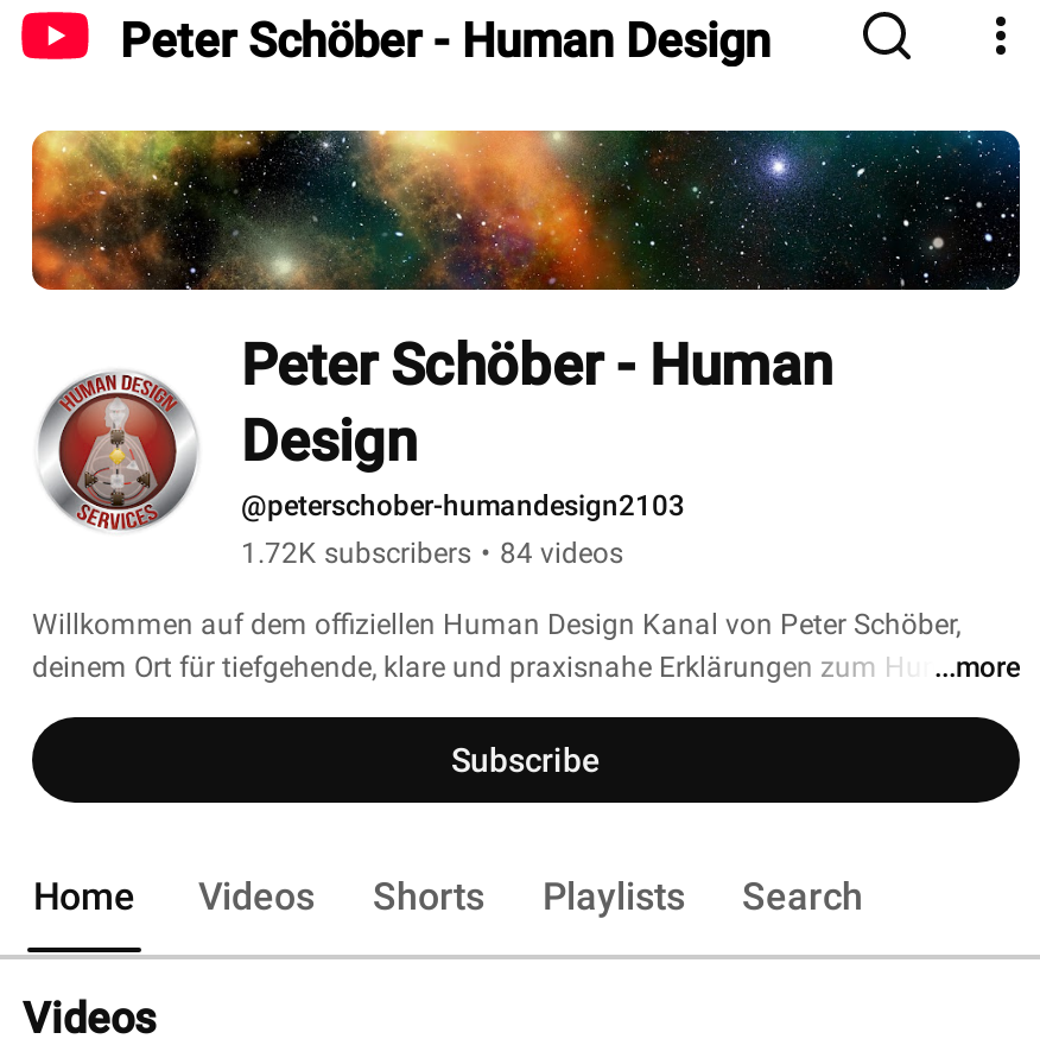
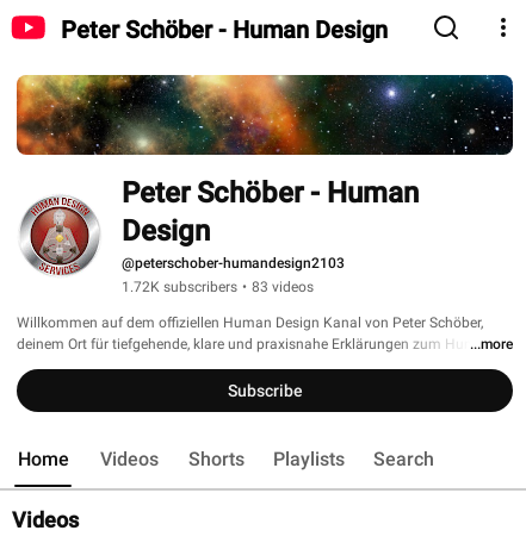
- 1.72K subscribers • 84 videos
+ 1.72K subscribers • 83 videos
